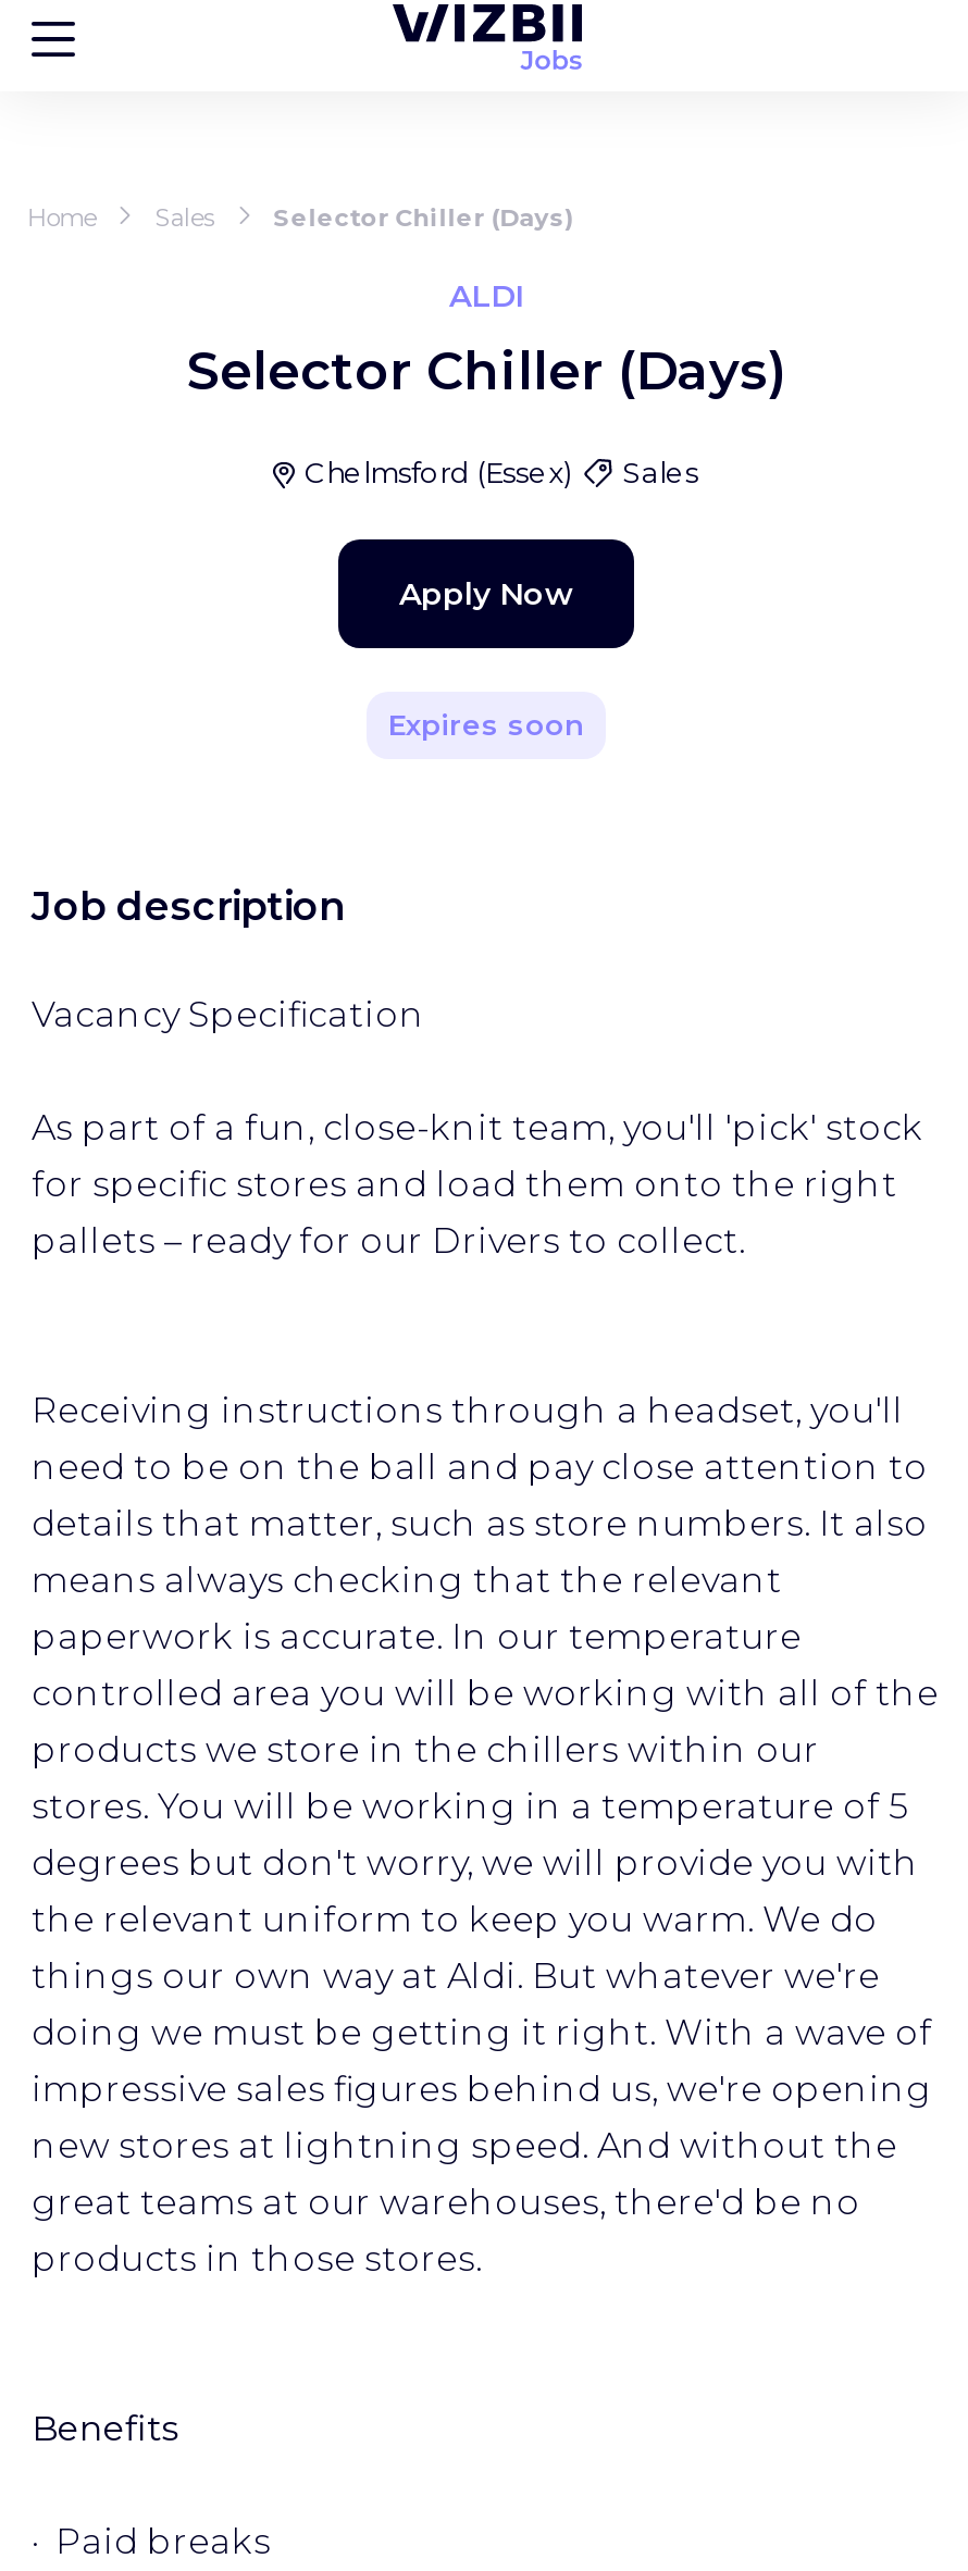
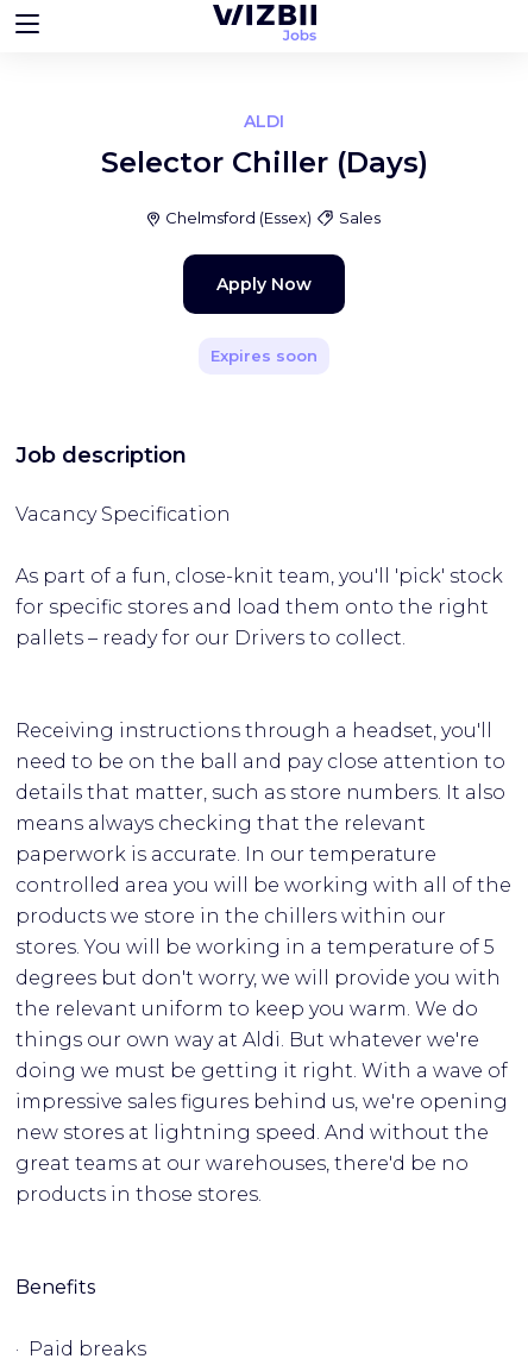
- Home
- Sales
- Selector Chiller (Days)
